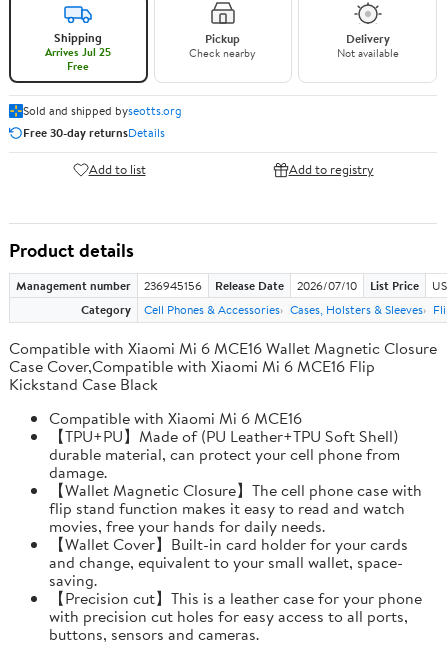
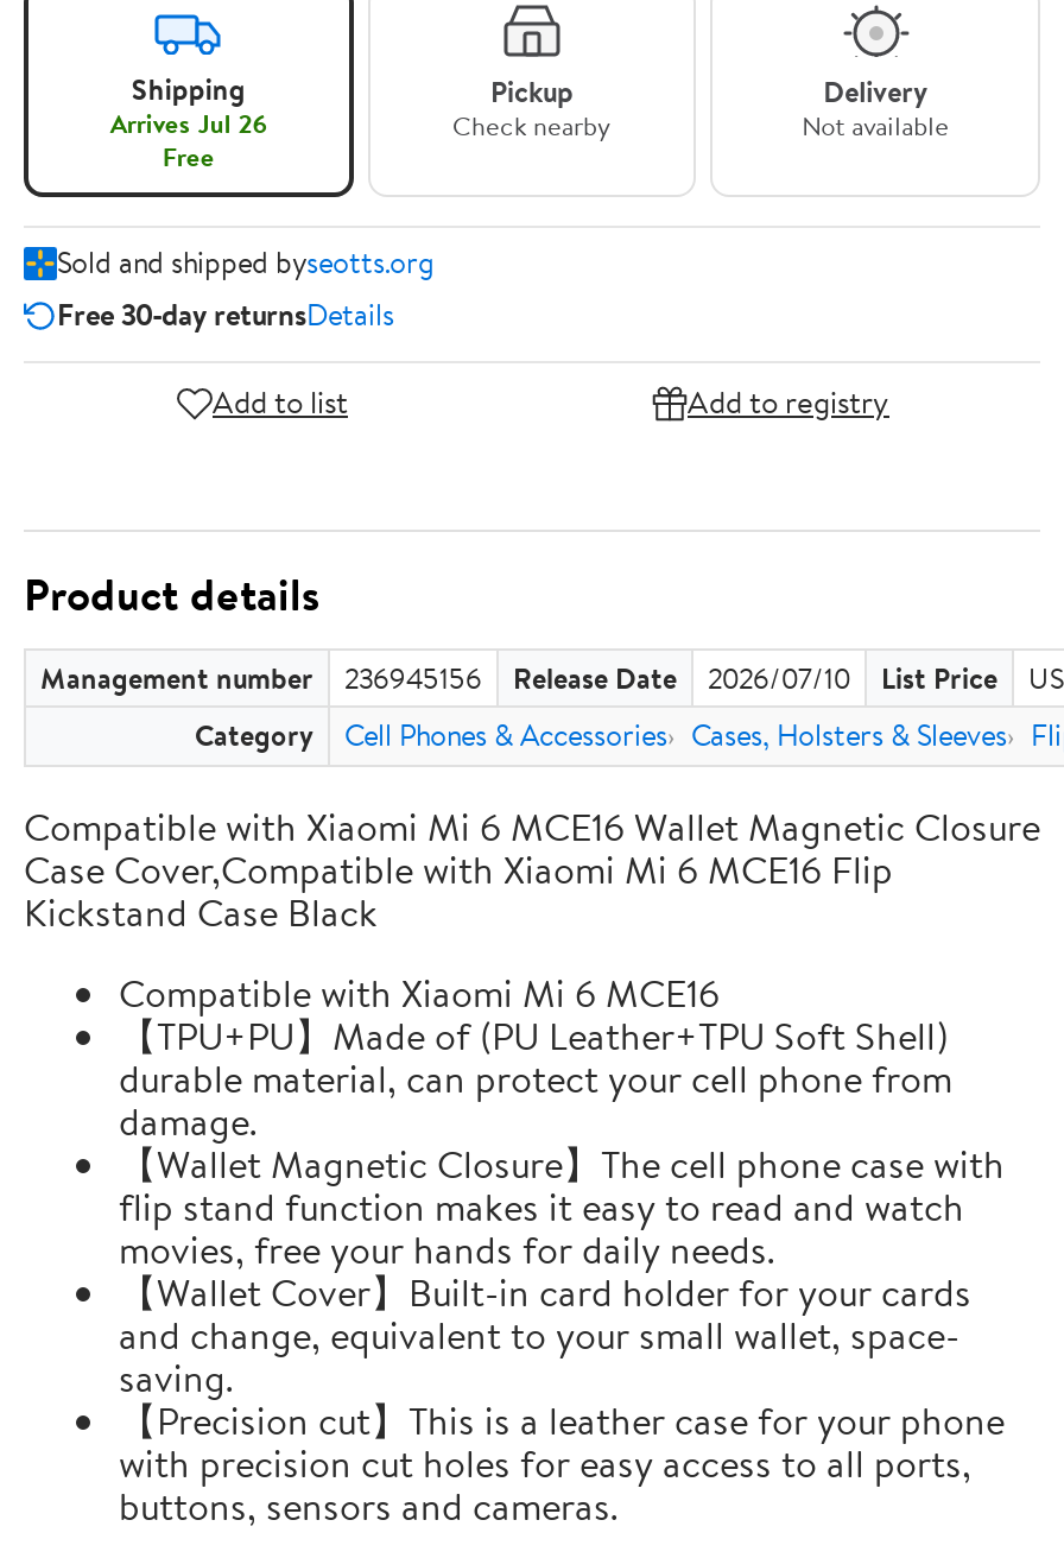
- Arrives Jul 25
+ Arrives Jul 26
